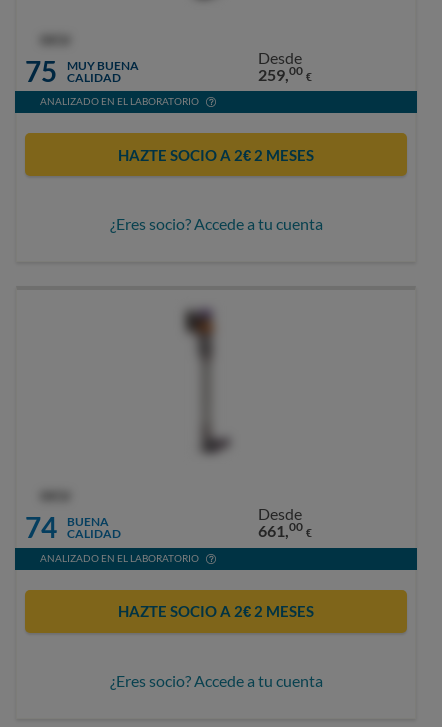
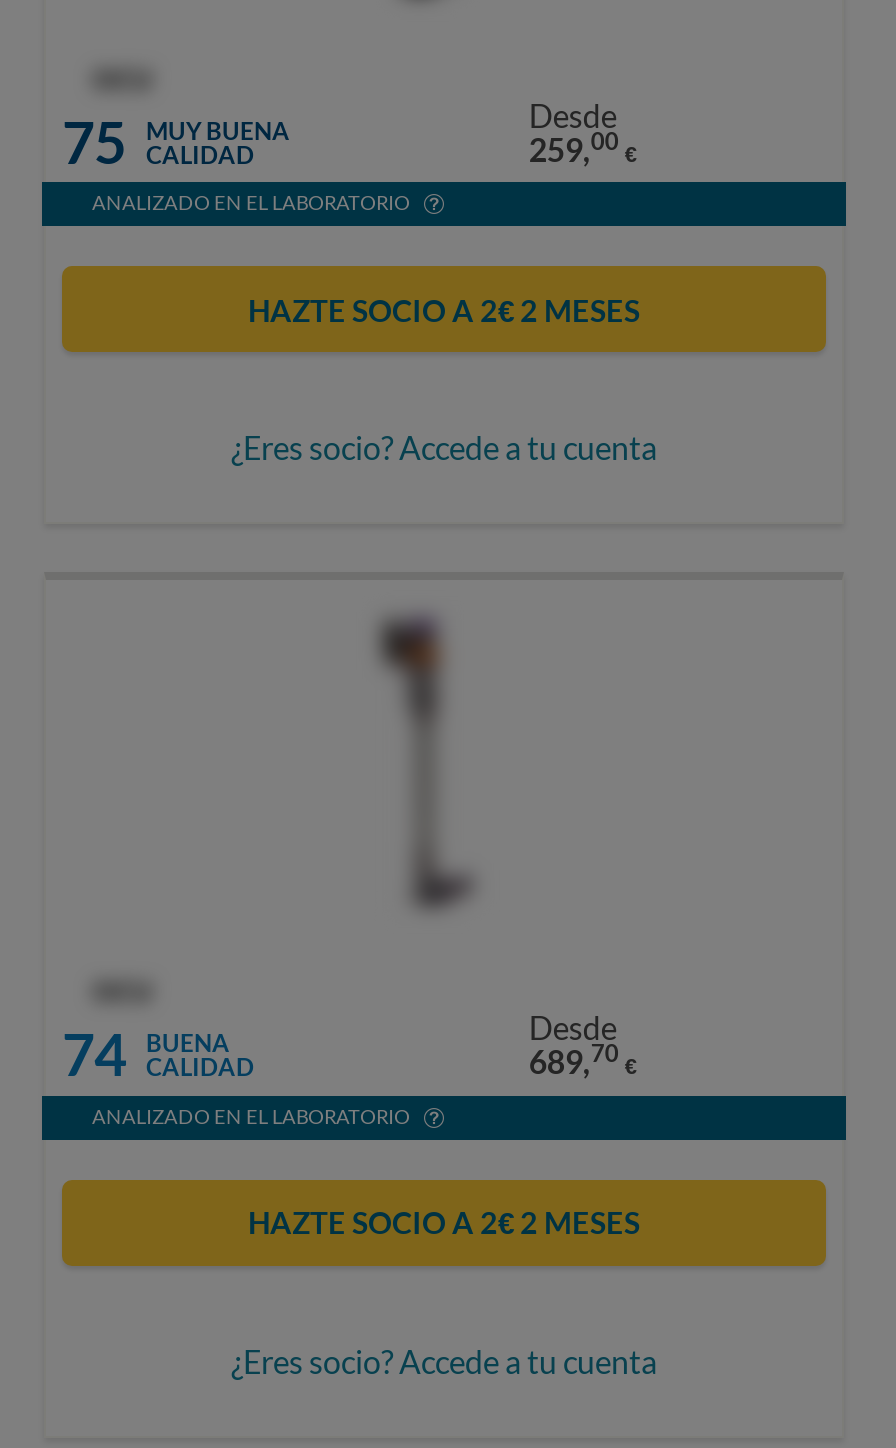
- 661,00 €
+ 689,70 €
